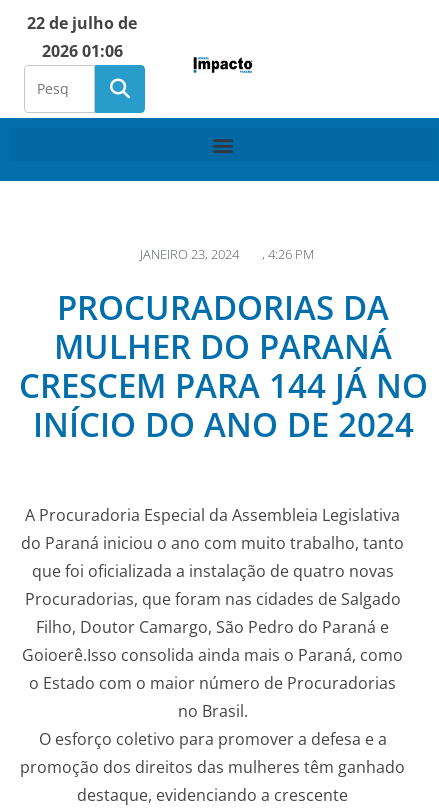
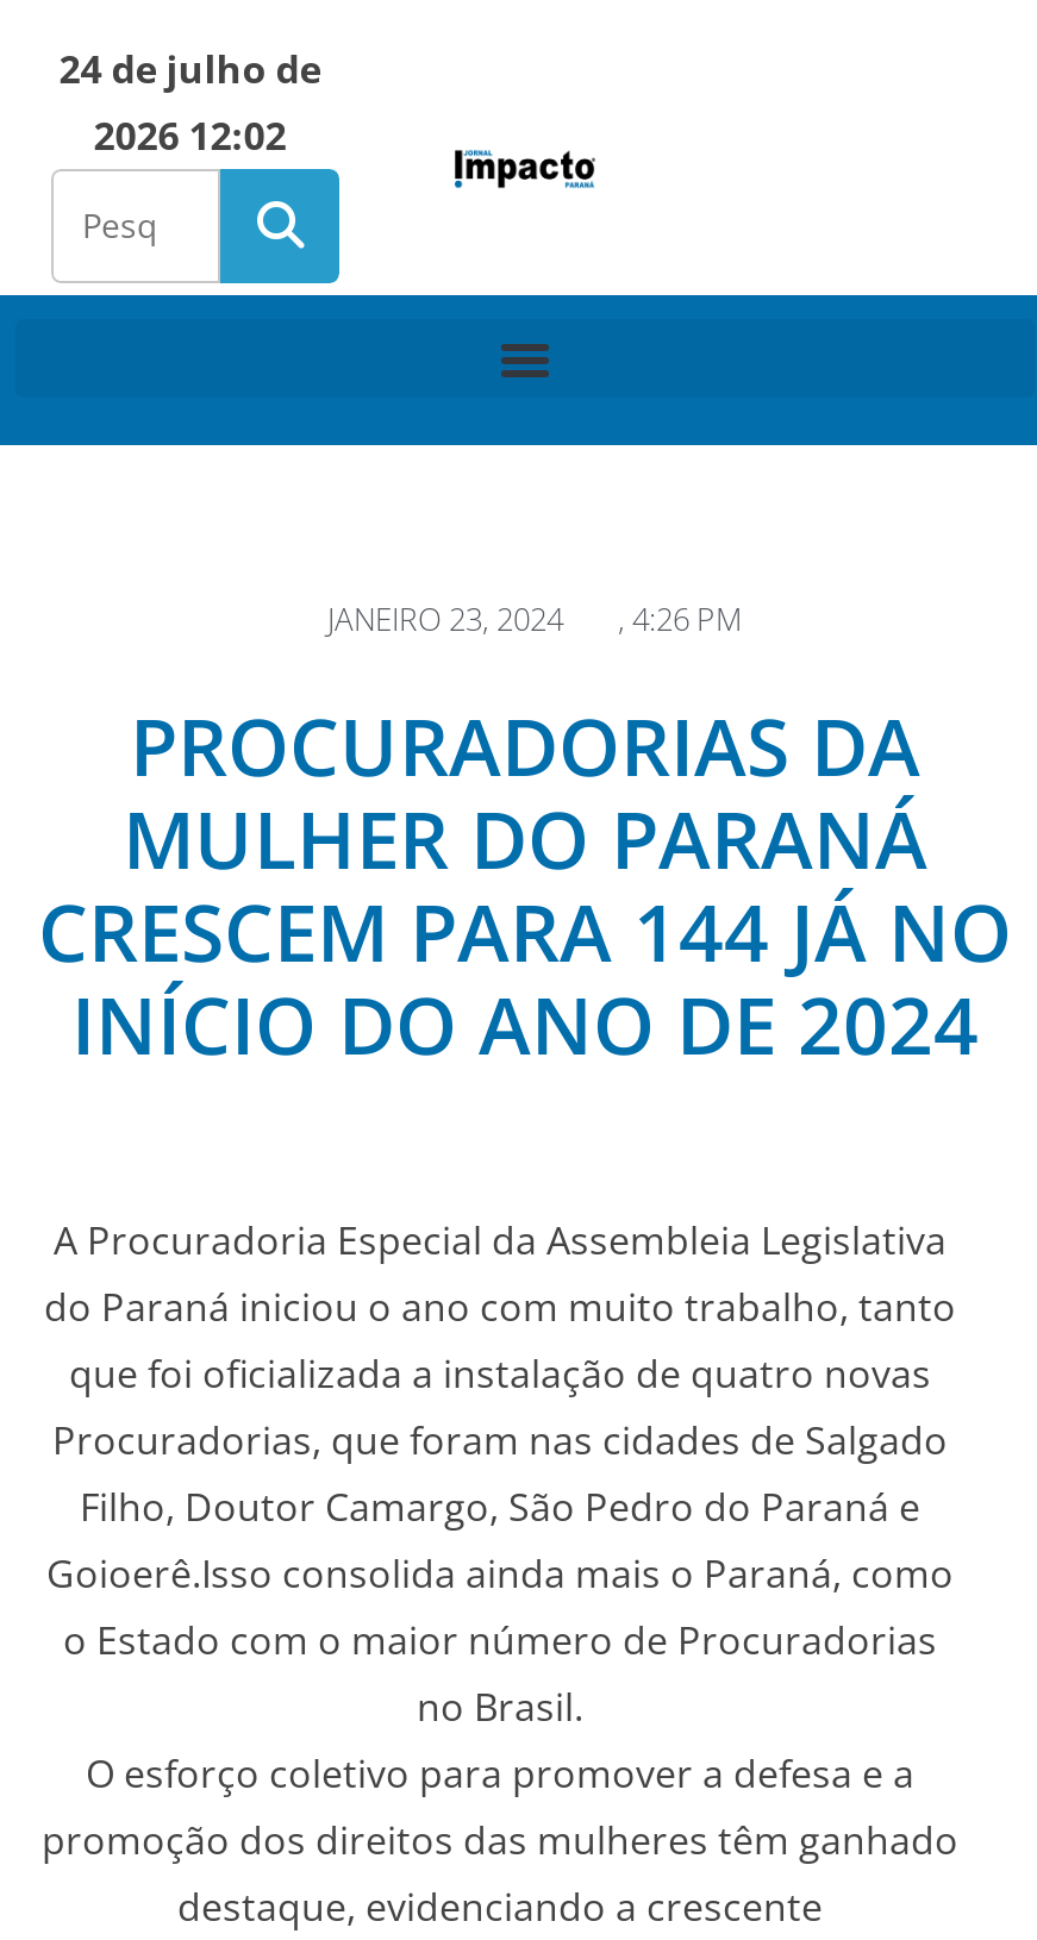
- 22 de julho de
+ 24 de julho de

- 2026 01:06
+ 2026 12:02
